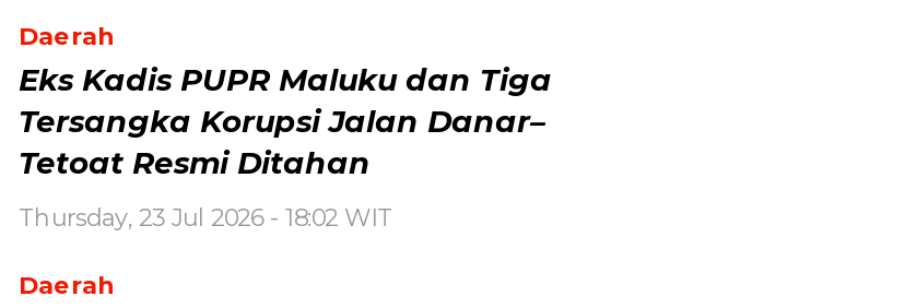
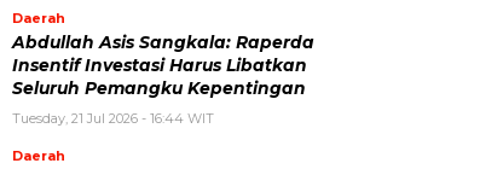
- Eks Kadis PUPR Maluku dan Tiga
- Tersangka Korupsi Jalan Danar–
- Tetoat Resmi Ditahan
+ Abdullah Asis Sangkala: Raperda
+ Insentif Investasi Harus Libatkan
+ Seluruh Pemangku Kepentingan

- Thursday, 23 Jul 2026 - 18:02 WIT
+ Tuesday, 21 Jul 2026 - 16:44 WIT
